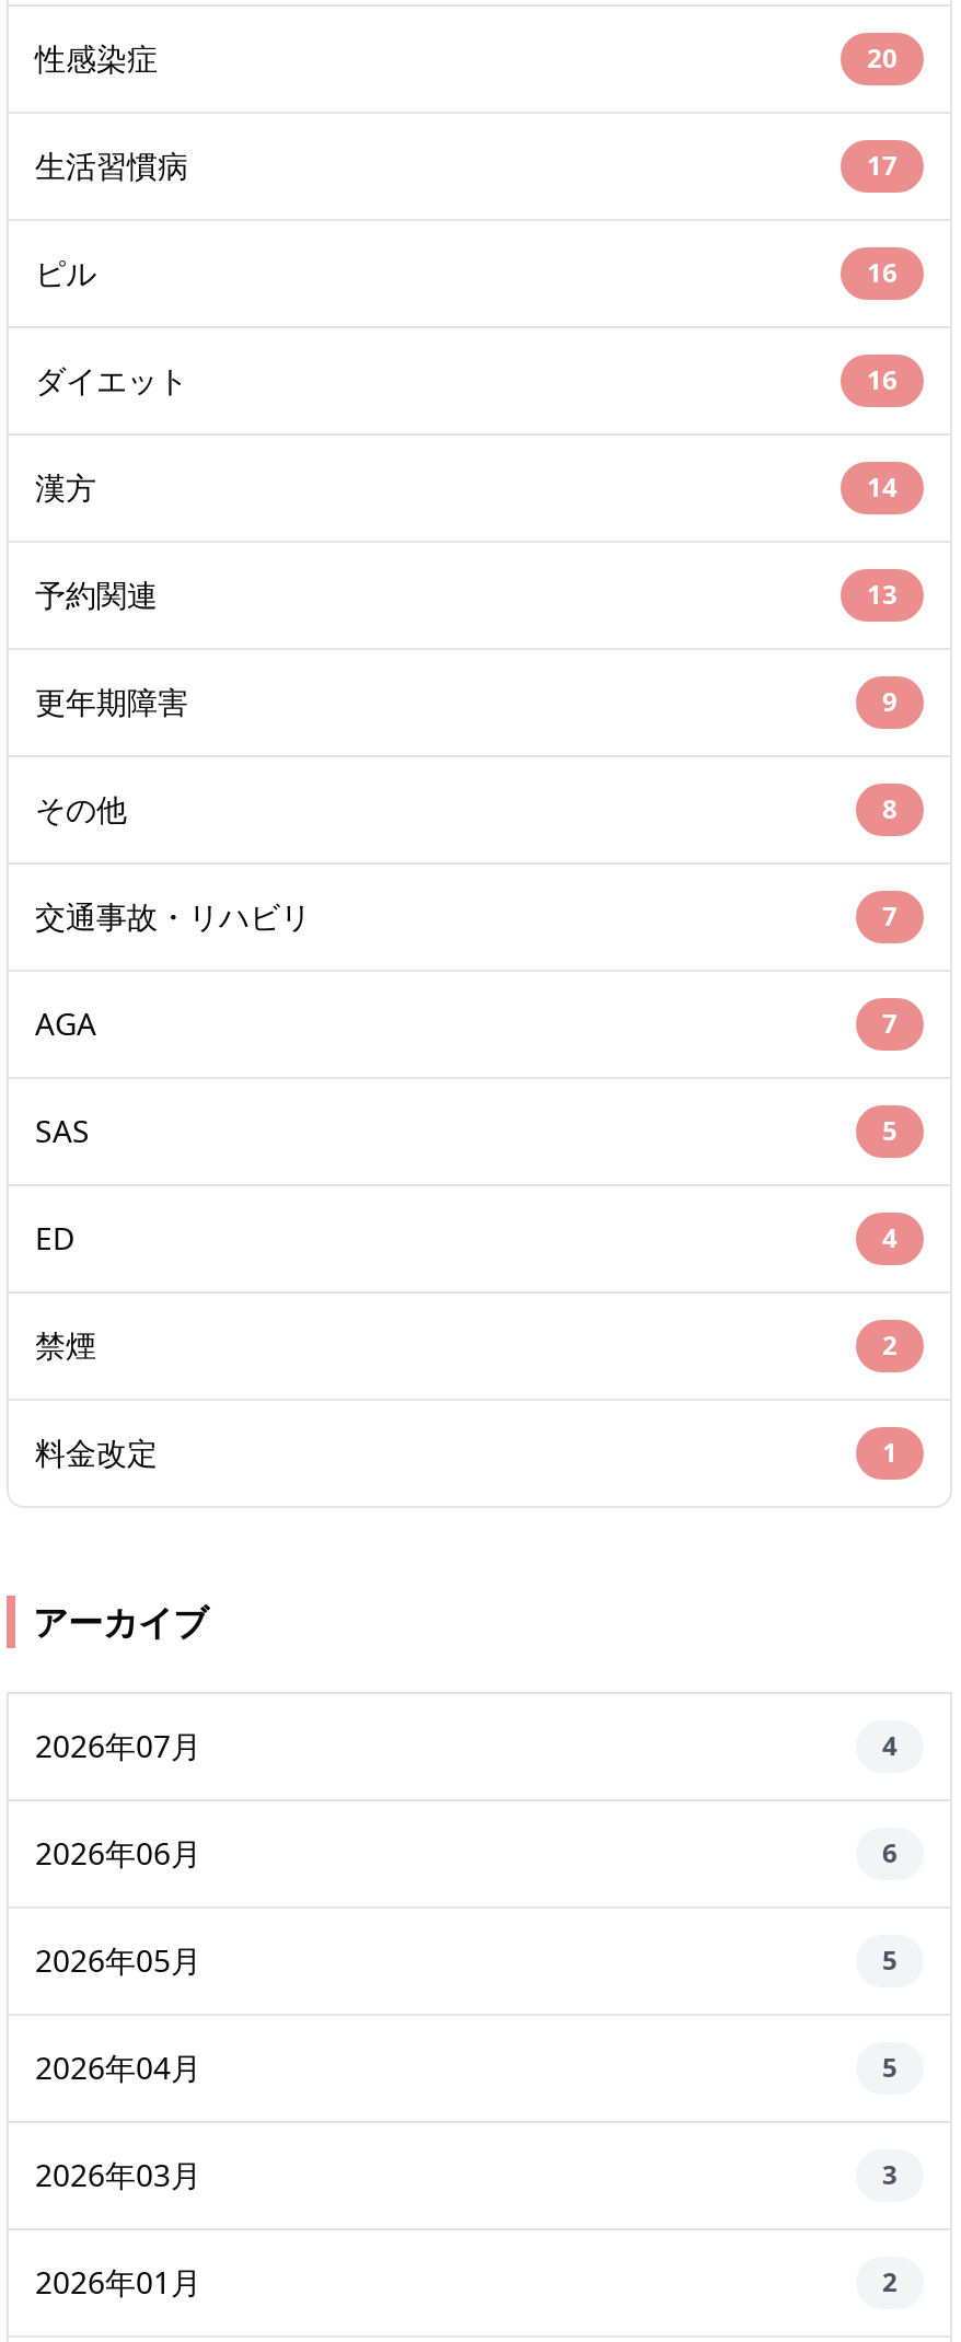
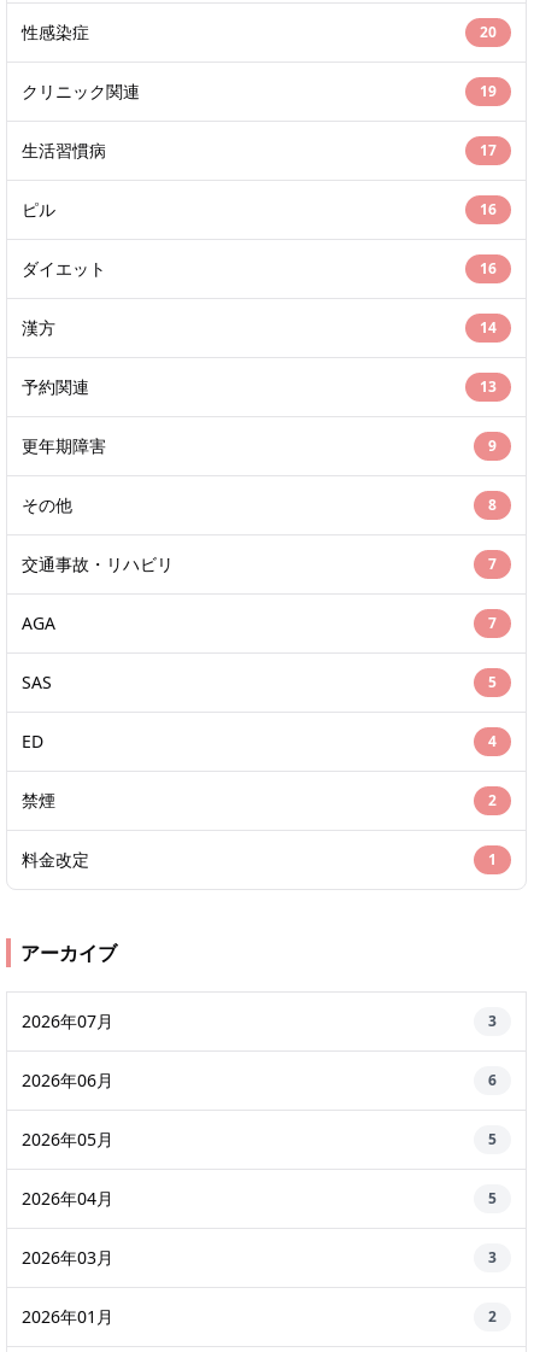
+ クリニック関連
+ 19

- 4
+ 3
